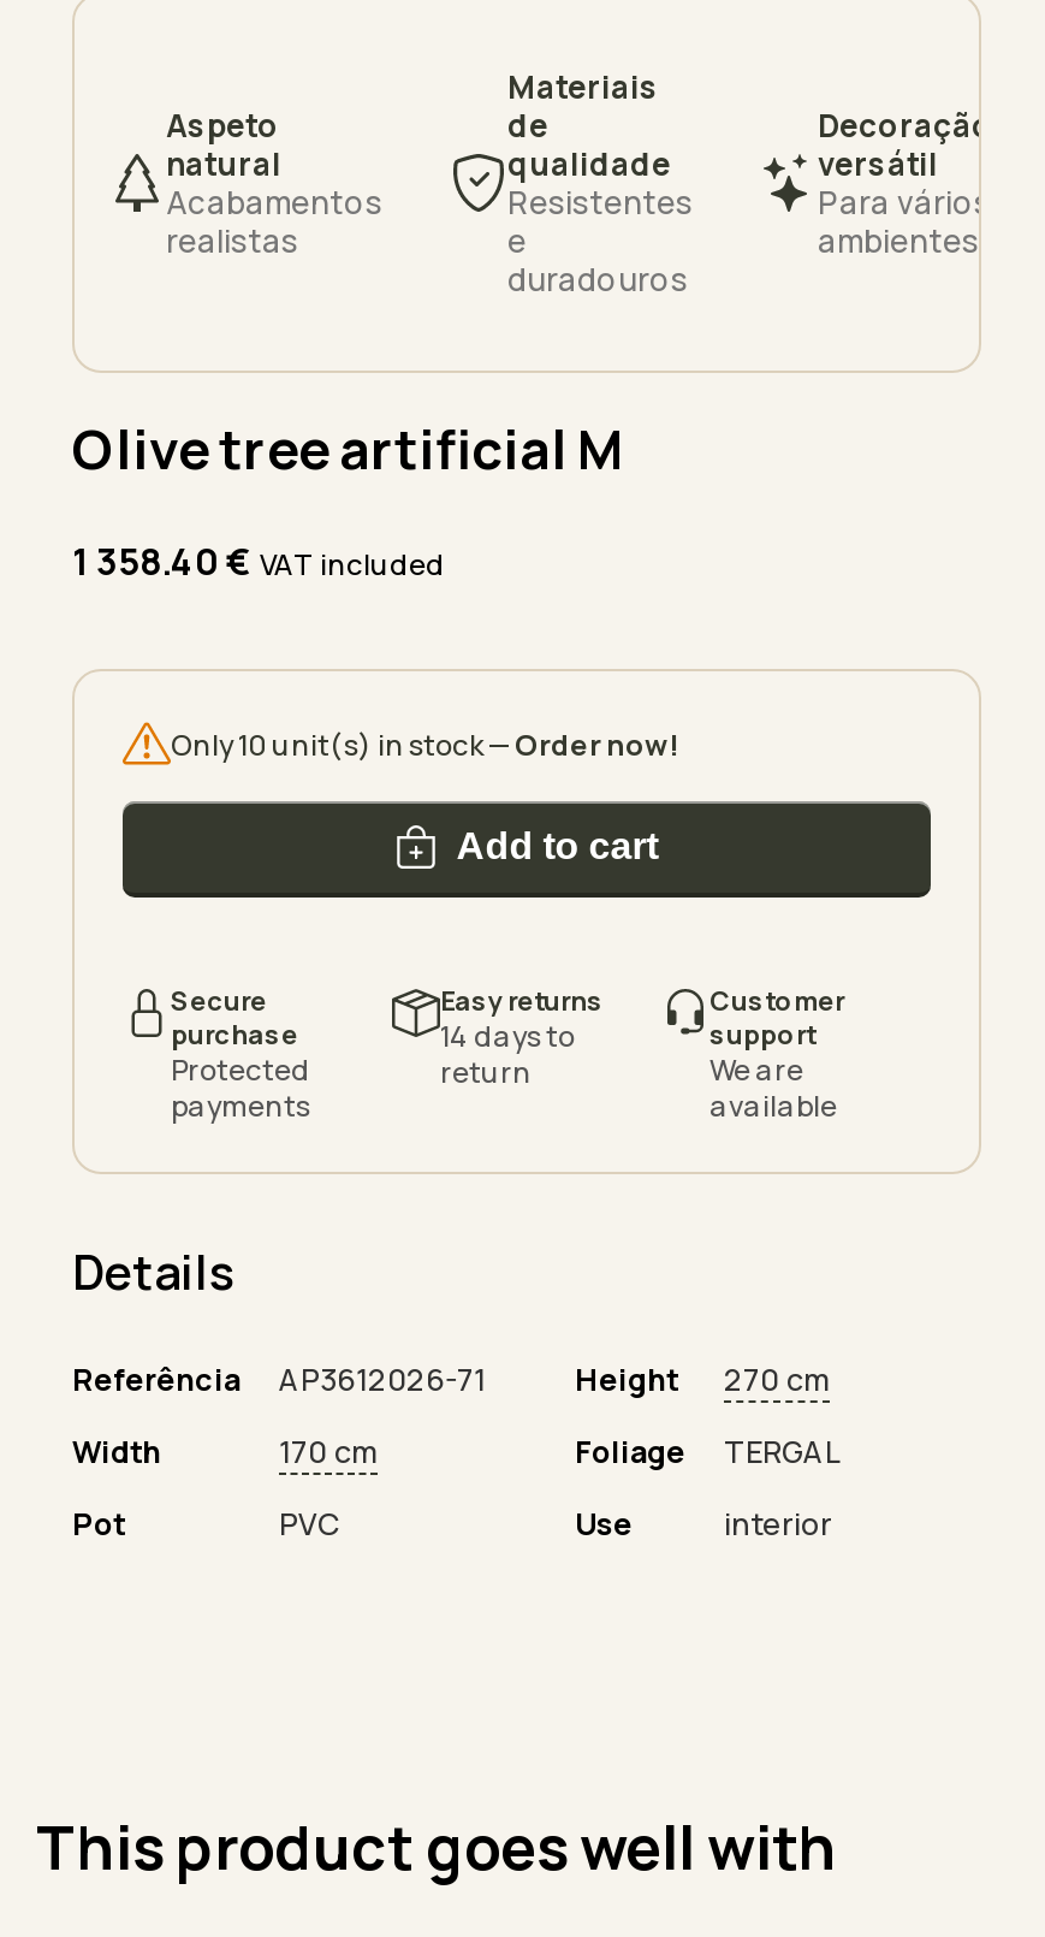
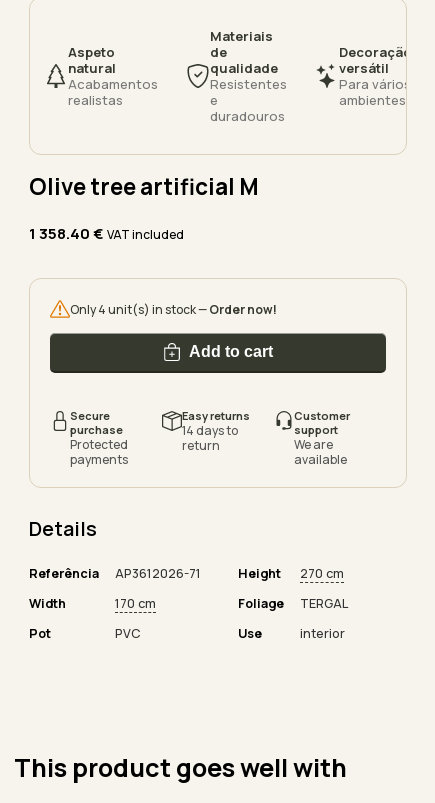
- Only 10 unit(s) in stock — Order now!
+ Only 4 unit(s) in stock — Order now!
